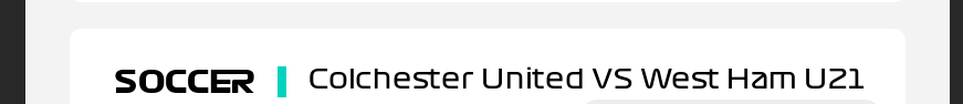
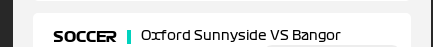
- Colchester United VS West Ham U21
+ Oxford Sunnyside VS Bangor
